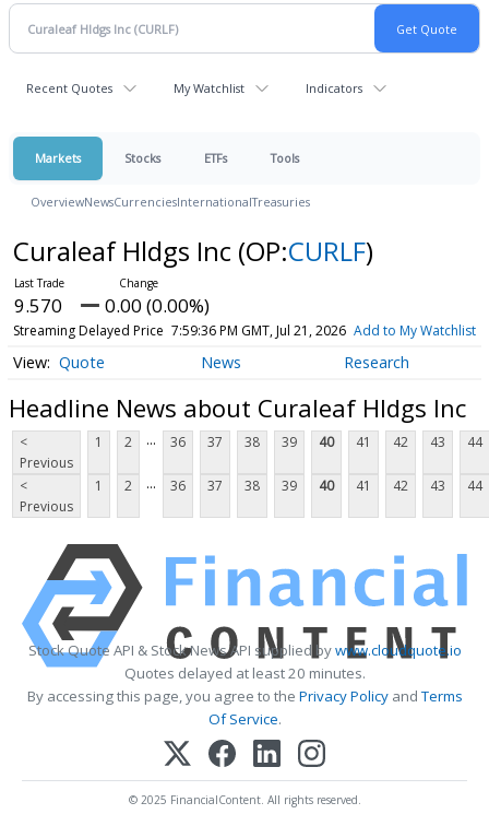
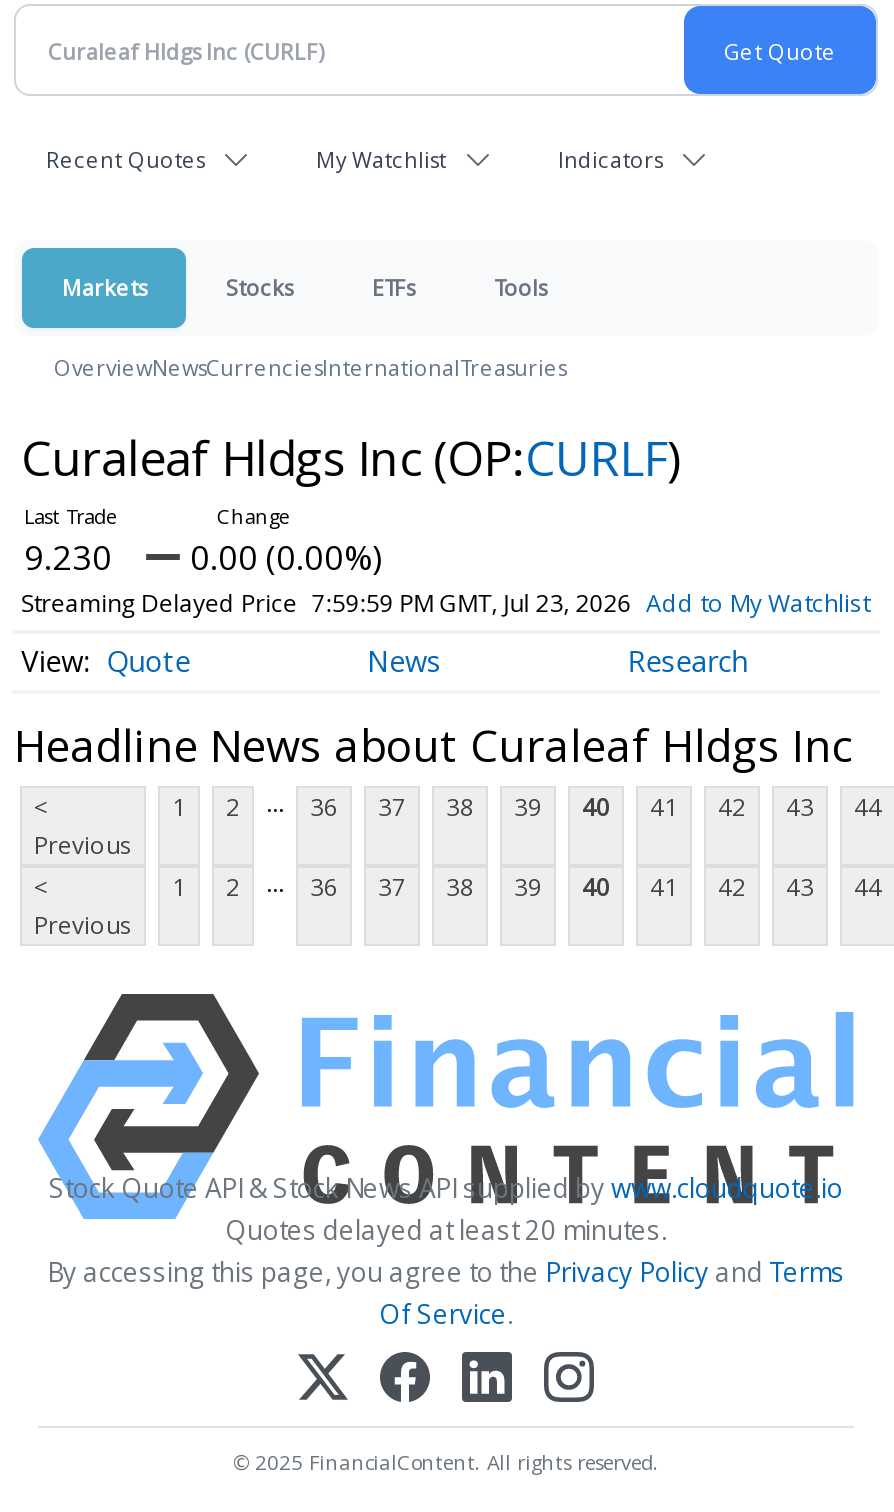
- 9.570 0.00 (0.00%)
+ 9.230 0.00 (0.00%)

- Streaming Delayed Price 7:59:36 PM GMT, Jul 21, 2026 Add to My Watchlist
+ Streaming Delayed Price 7:59:59 PM GMT, Jul 23, 2026 Add to My Watchlist
